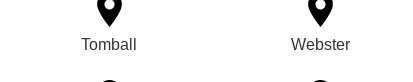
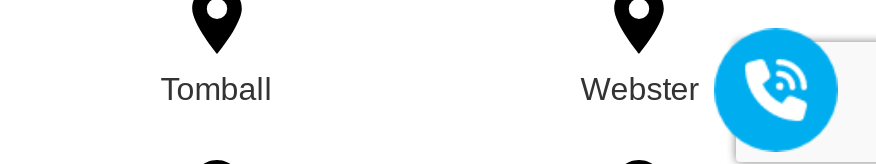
+ [image]
